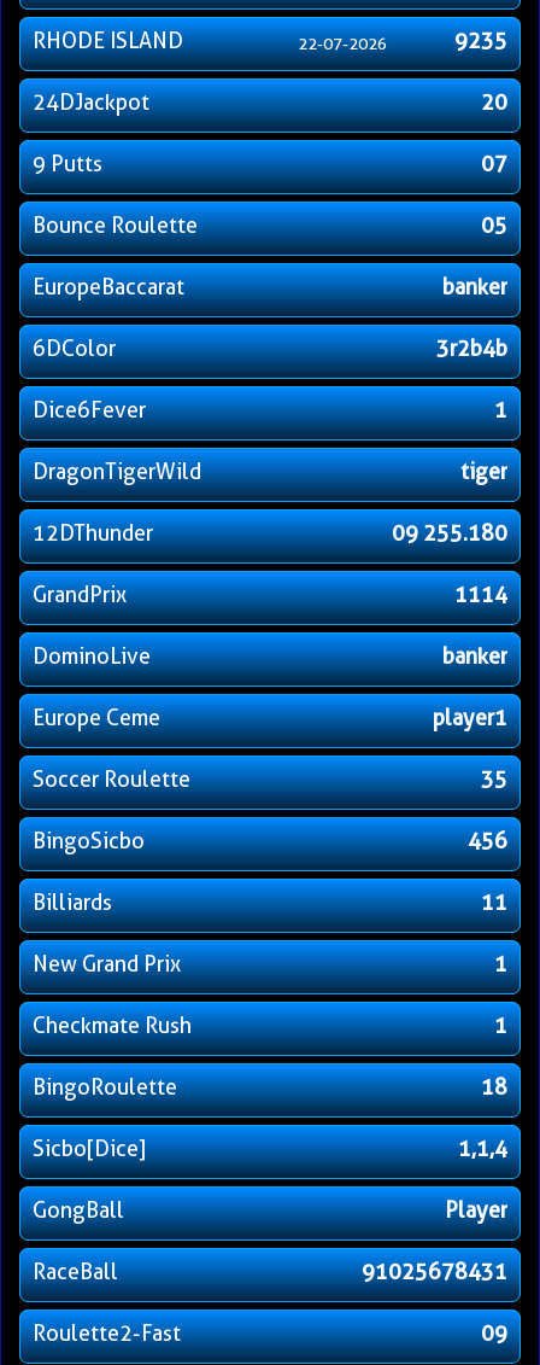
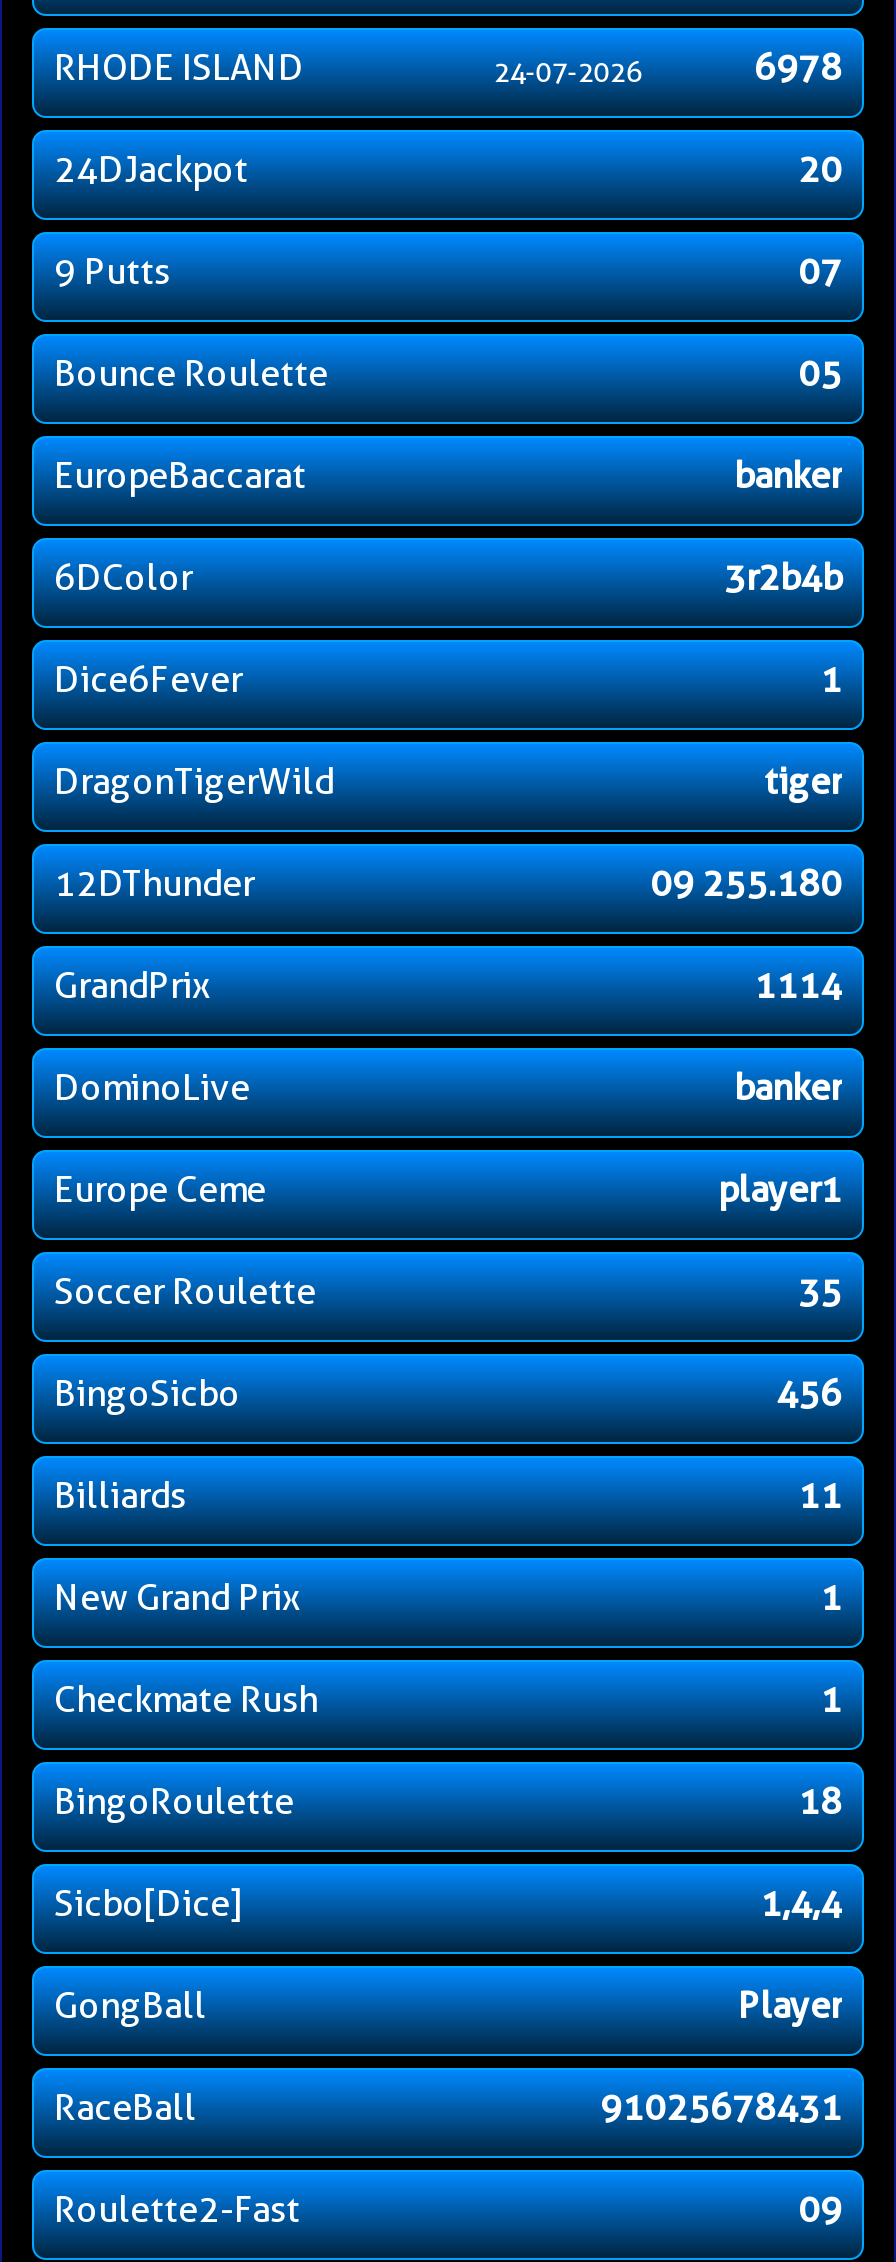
- 22-07-2026
+ 24-07-2026

- 9235
+ 6978

- 1,1,4
+ 1,4,4
